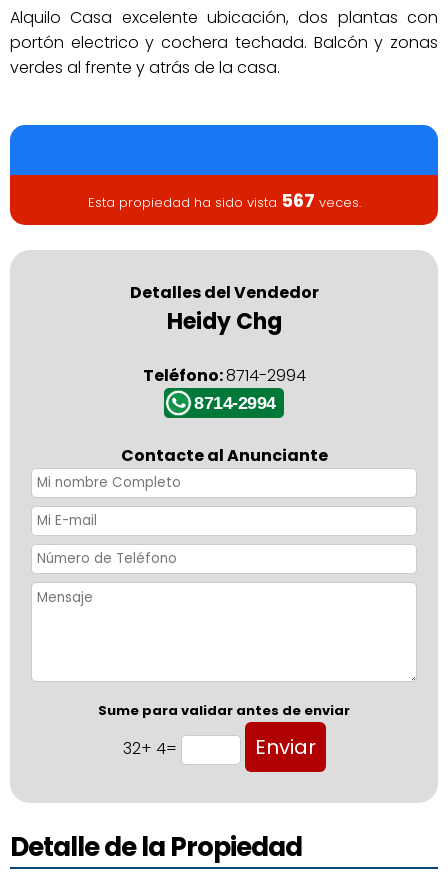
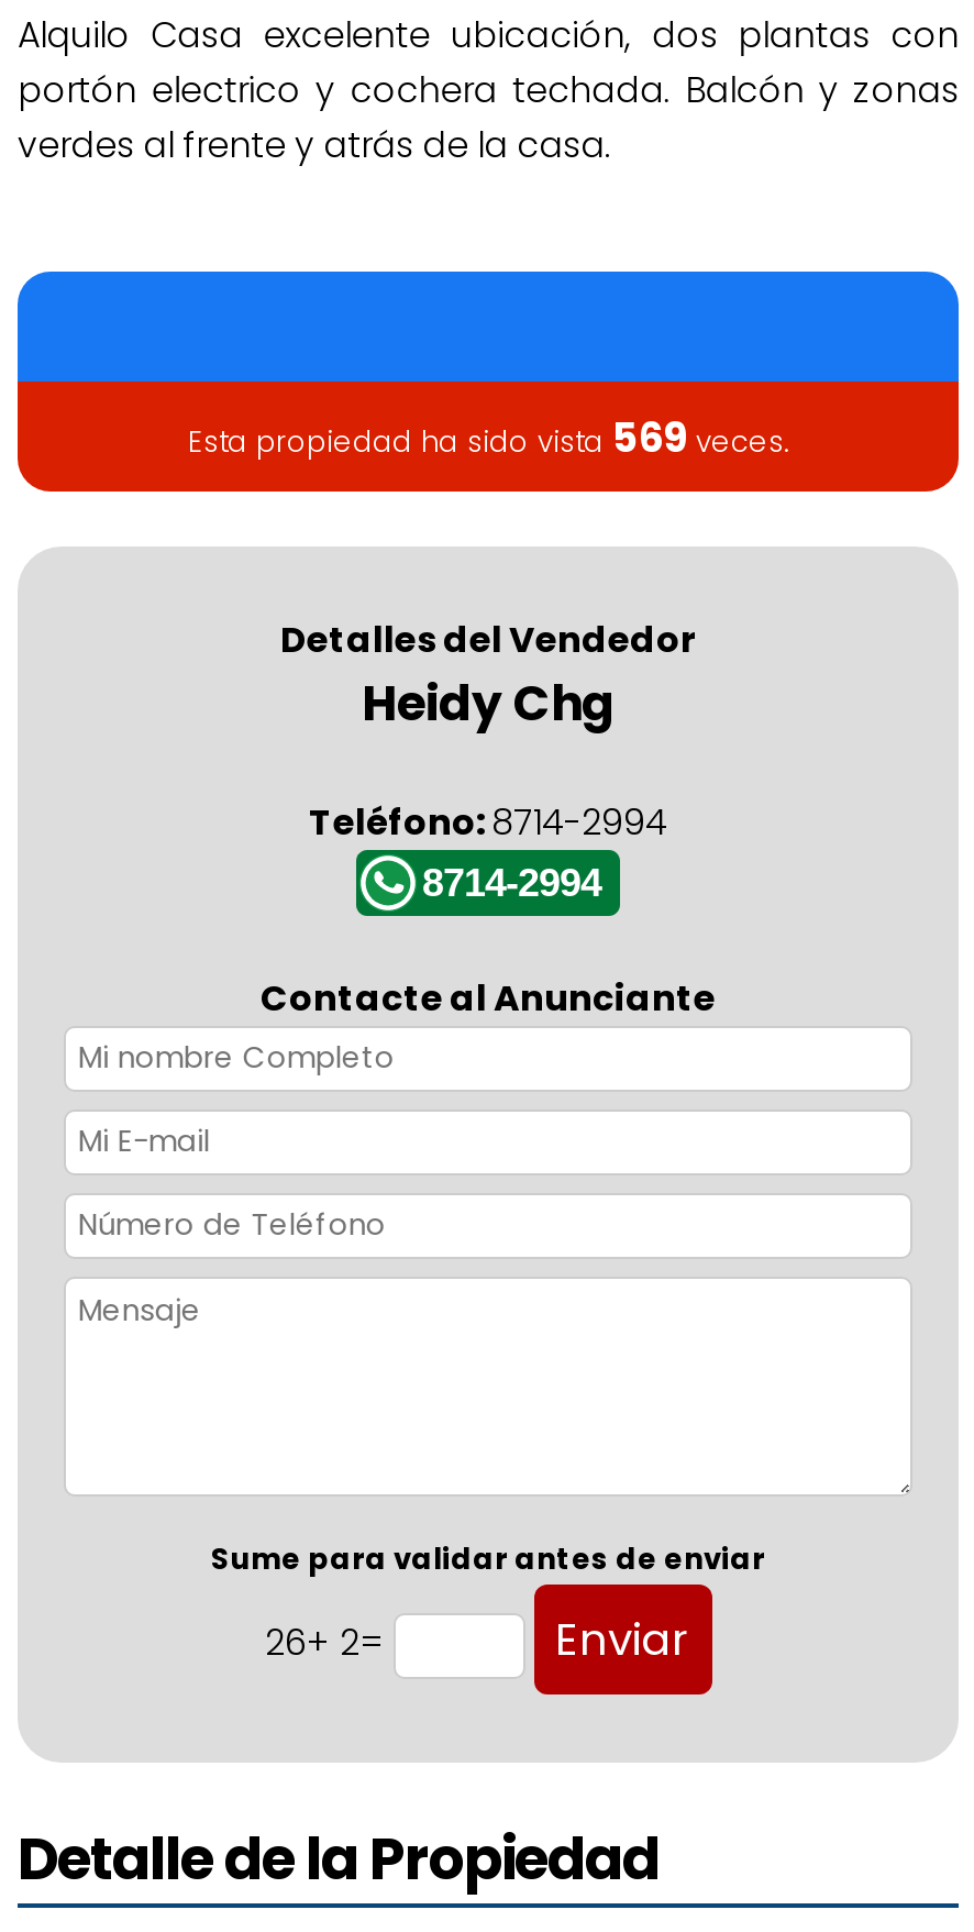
- Esta propiedad ha sido vista 567 veces.
+ Esta propiedad ha sido vista 569 veces.

- 32+ 4=
+ 26+ 2=
